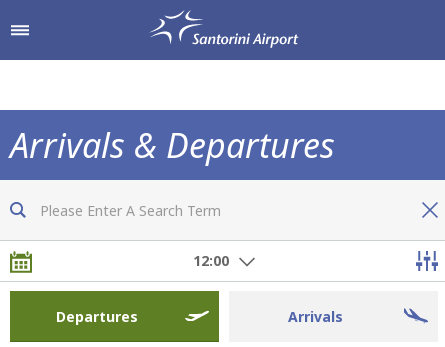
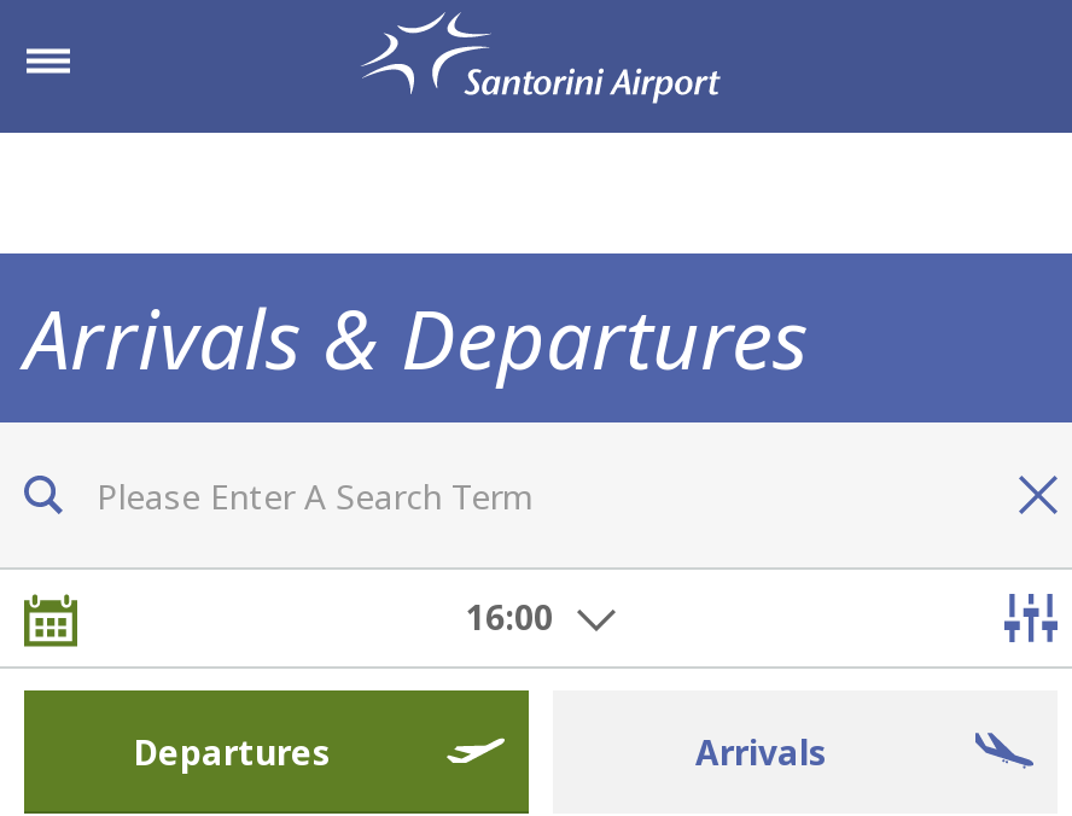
- 12:00
+ 16:00
